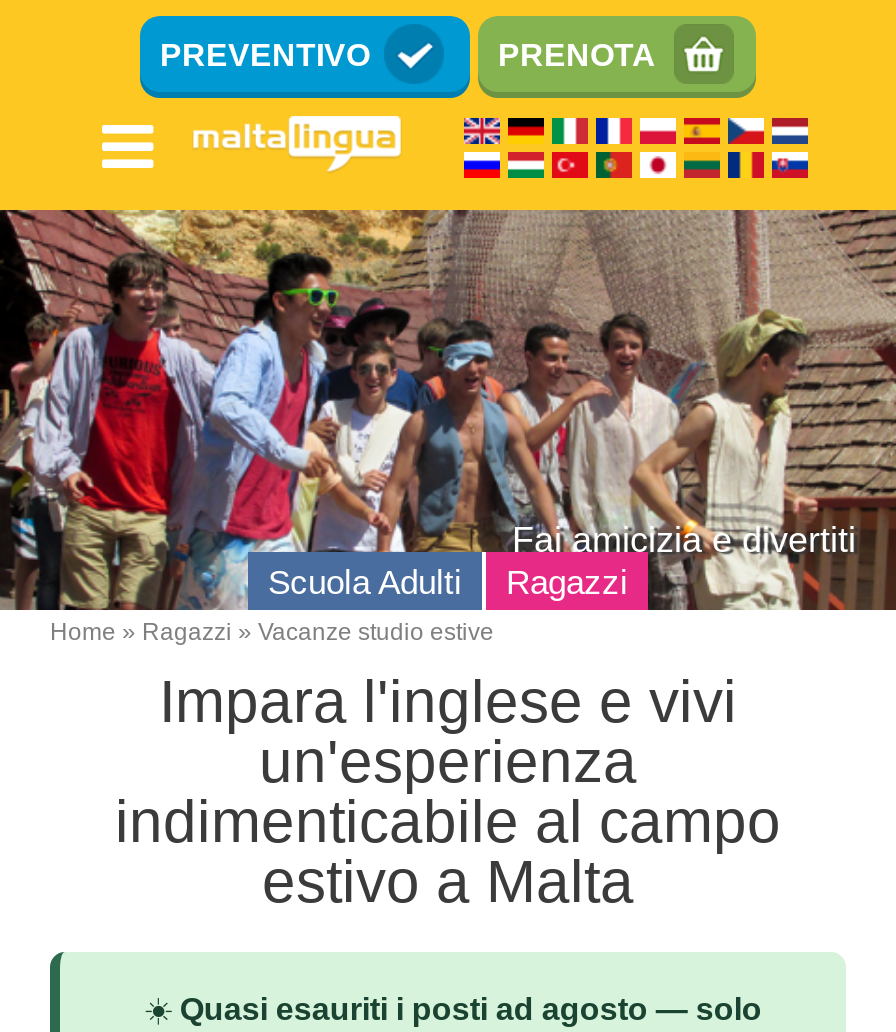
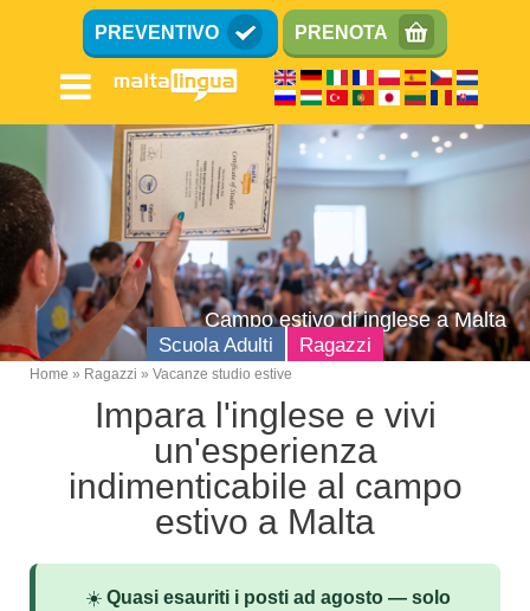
- [image]
- Fai amicizia e divertiti
+ [image]
+ Campo estivo di inglese a Malta
